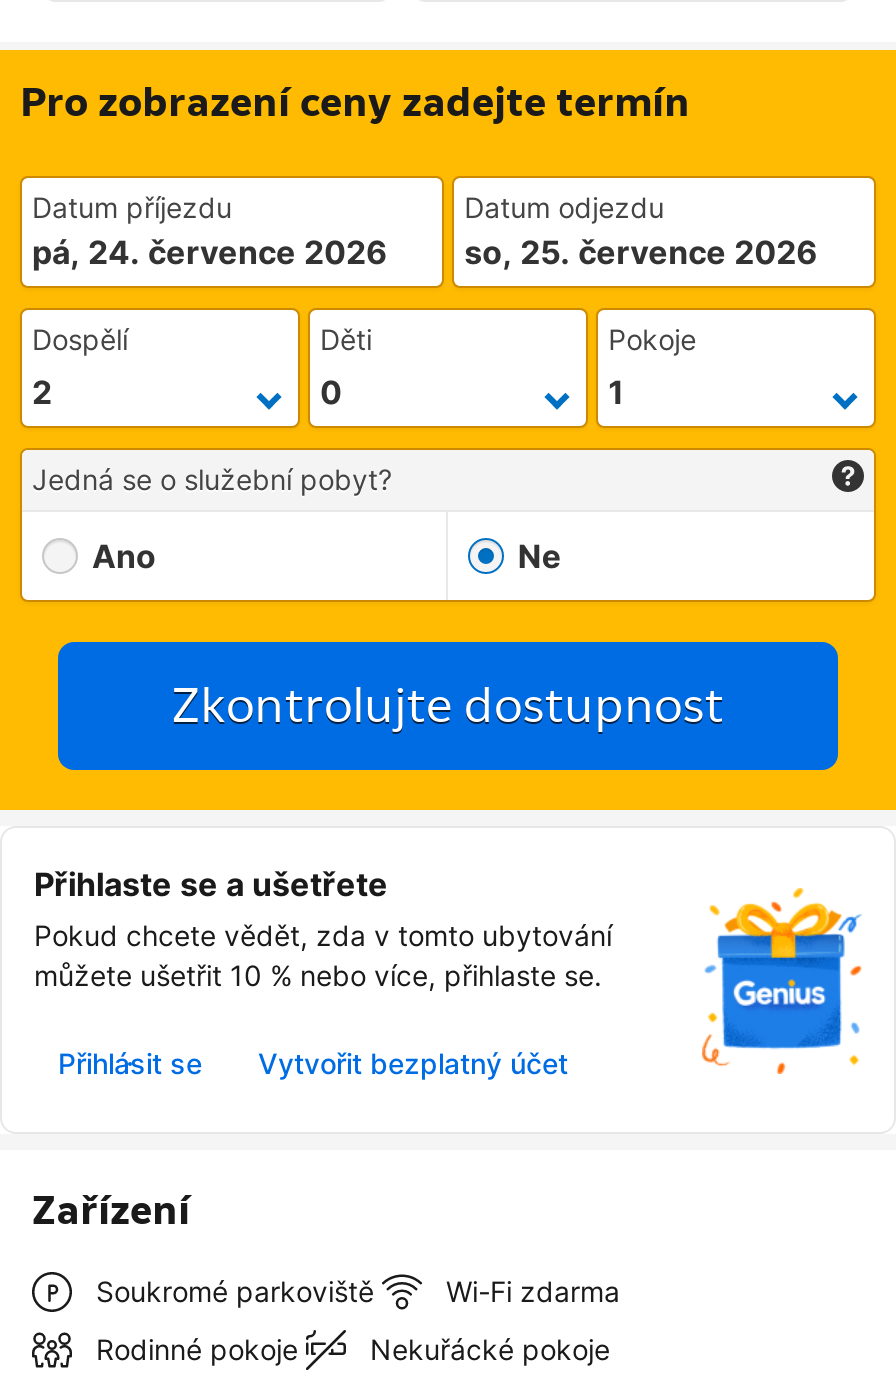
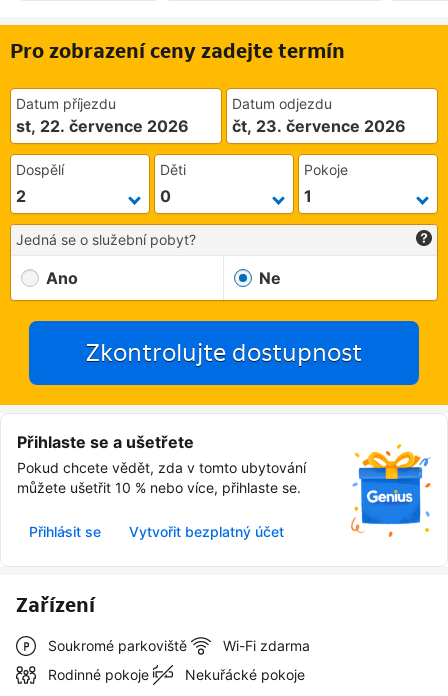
- pá, 24. července 2026
+ st, 22. července 2026

- so, 25. července 2026
+ čt, 23. července 2026
